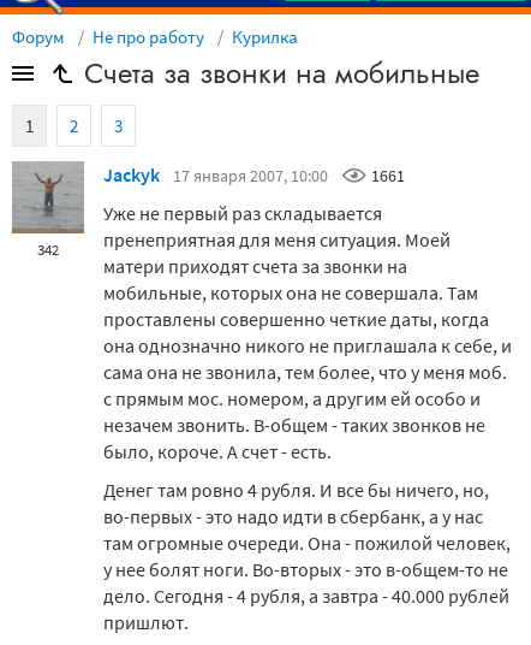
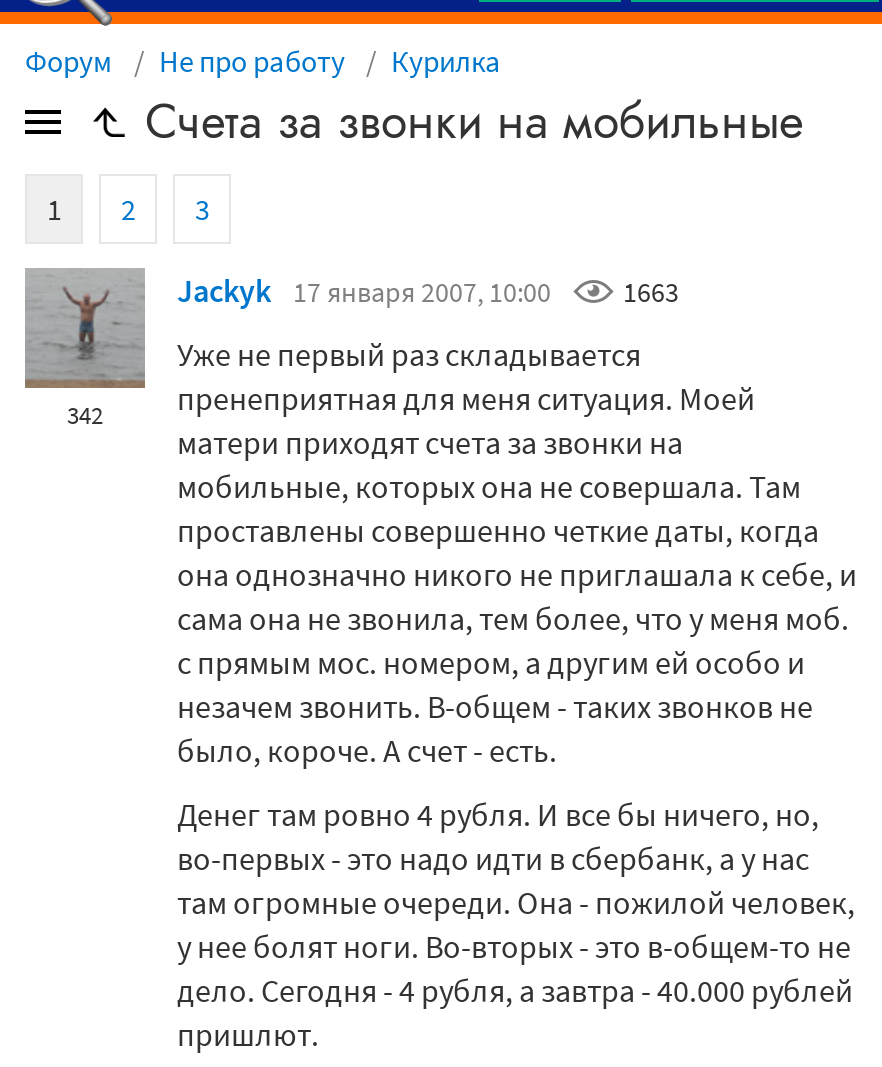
- Jackyk 17 января 2007, 10:00 1661
+ Jackyk 17 января 2007, 10:00 1663
